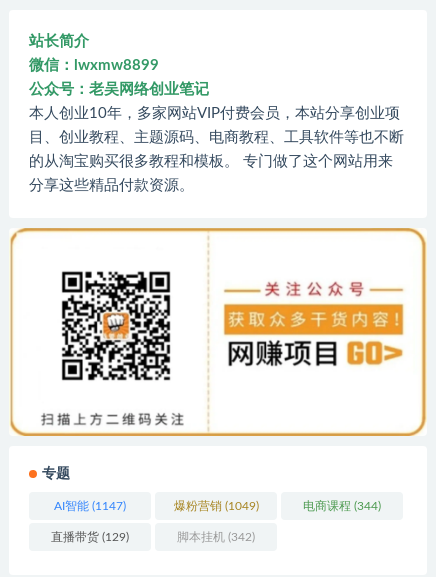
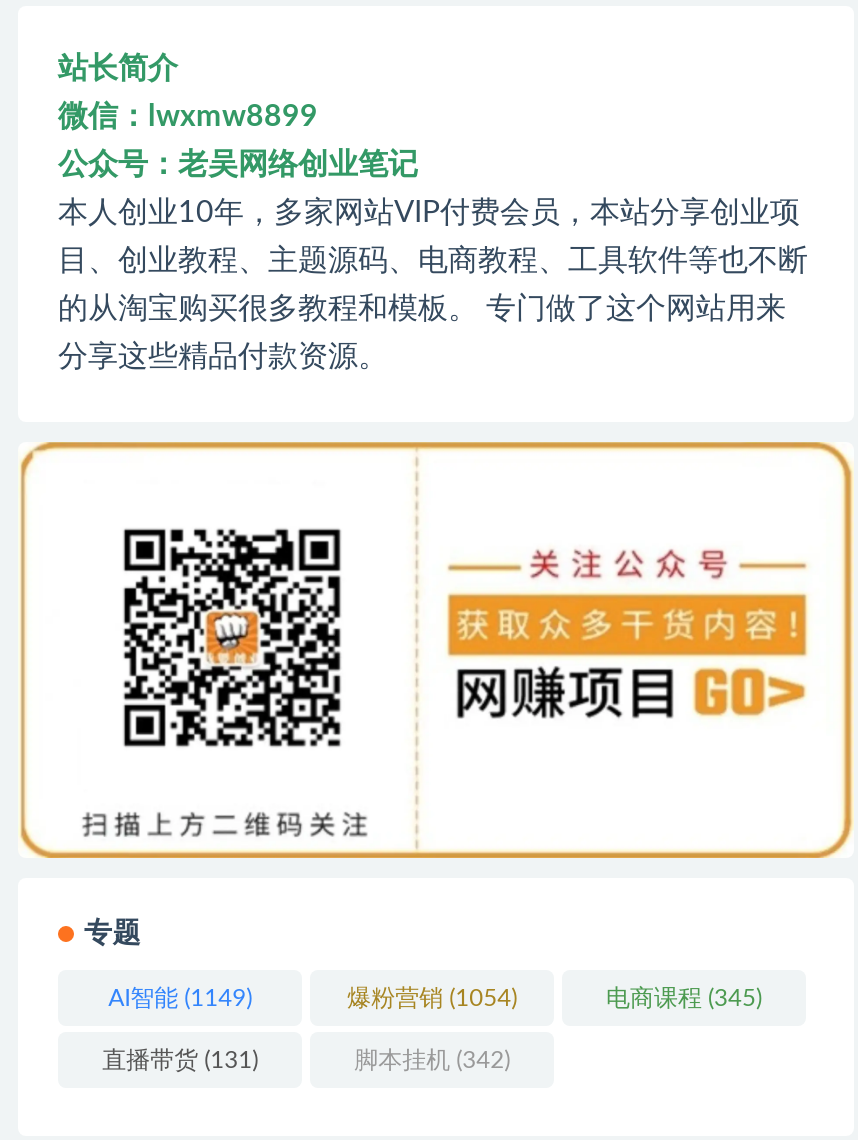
- AI智能(1147)
+ AI智能(1149)

- 爆粉营销(1049)
+ 爆粉营销(1054)

- 电商课程(344)
+ 电商课程(345)

- 直播带货(129)
+ 直播带货(131)
